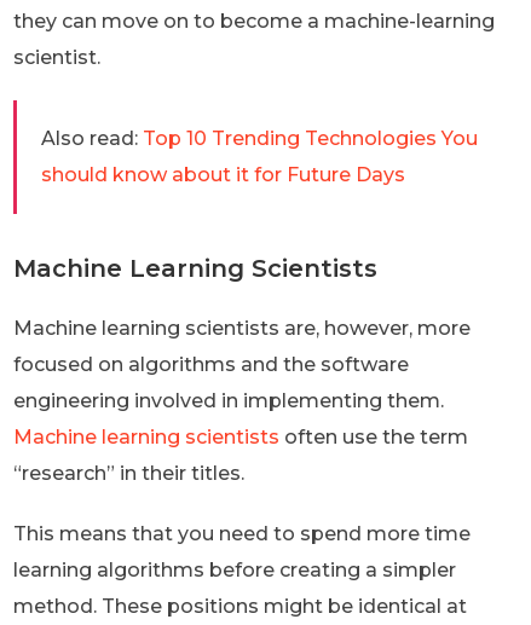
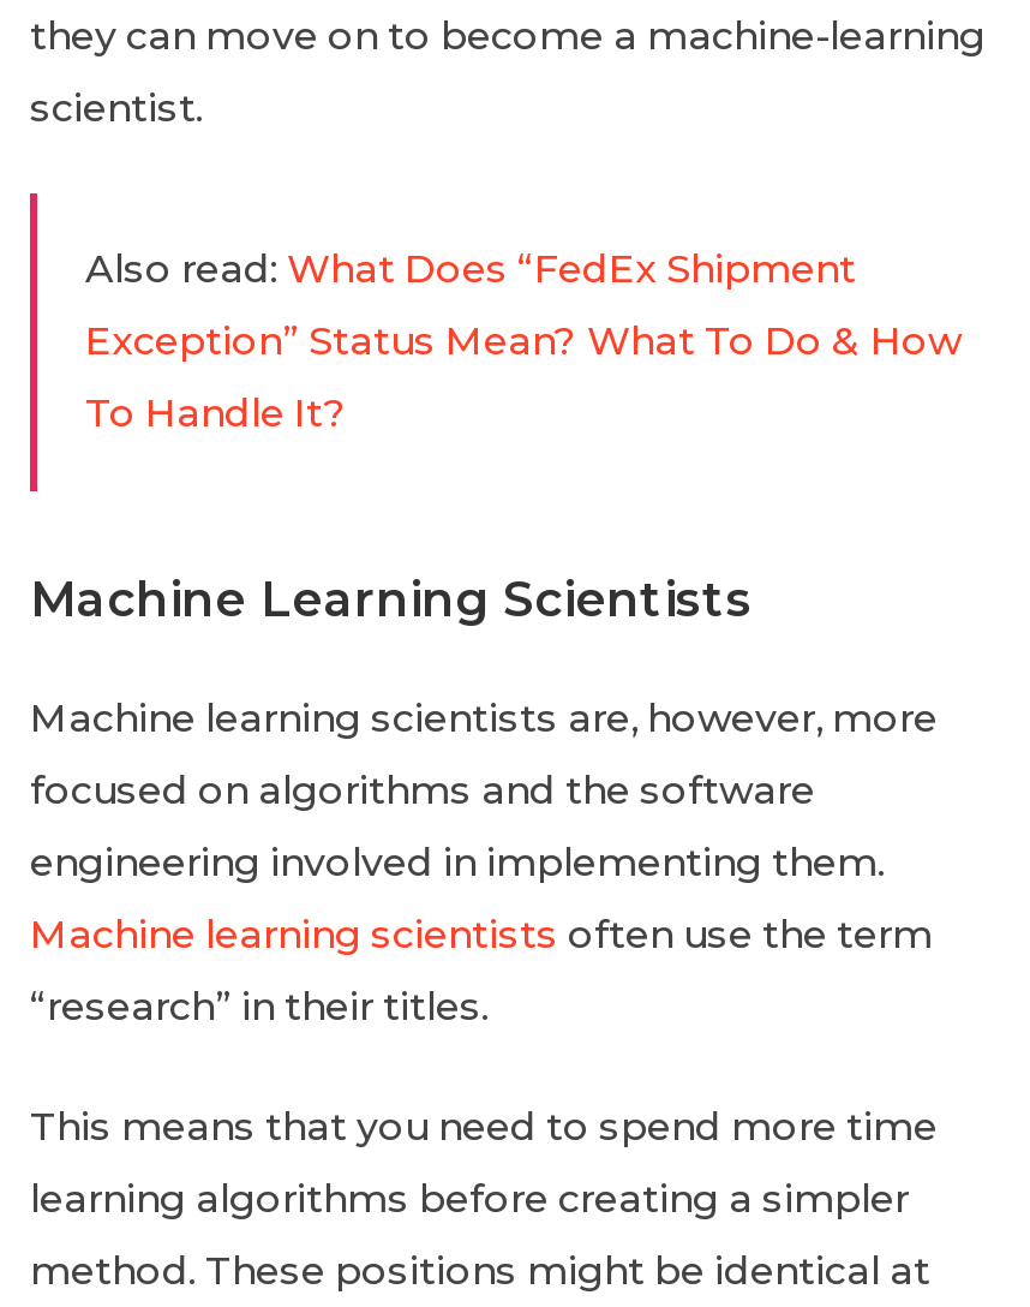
- Also read: Top 10 Trending Technologies You
- should know about it for Future Days
+ Also read: What Does “FedEx Shipment
+ Exception” Status Mean? What To Do & How
+ To Handle It?
